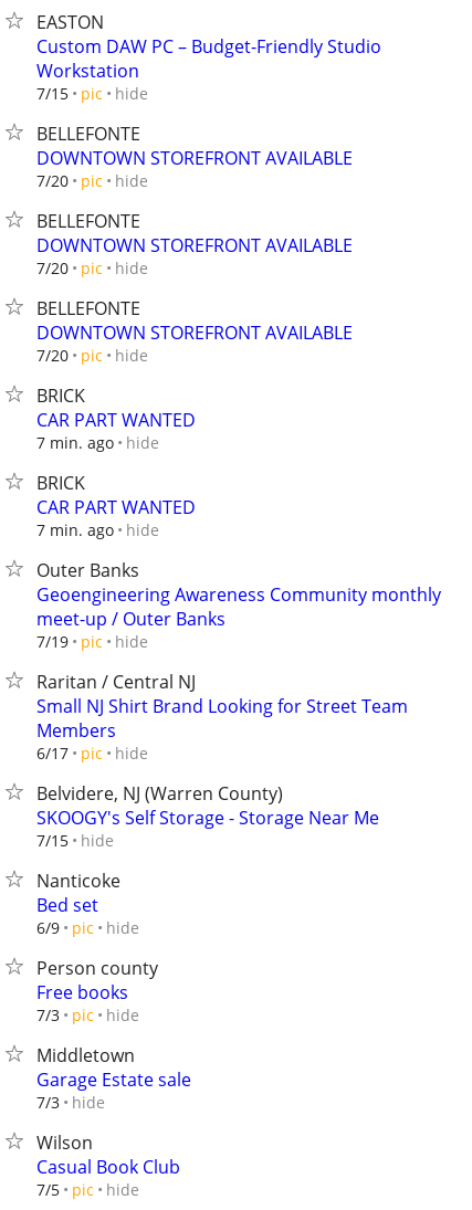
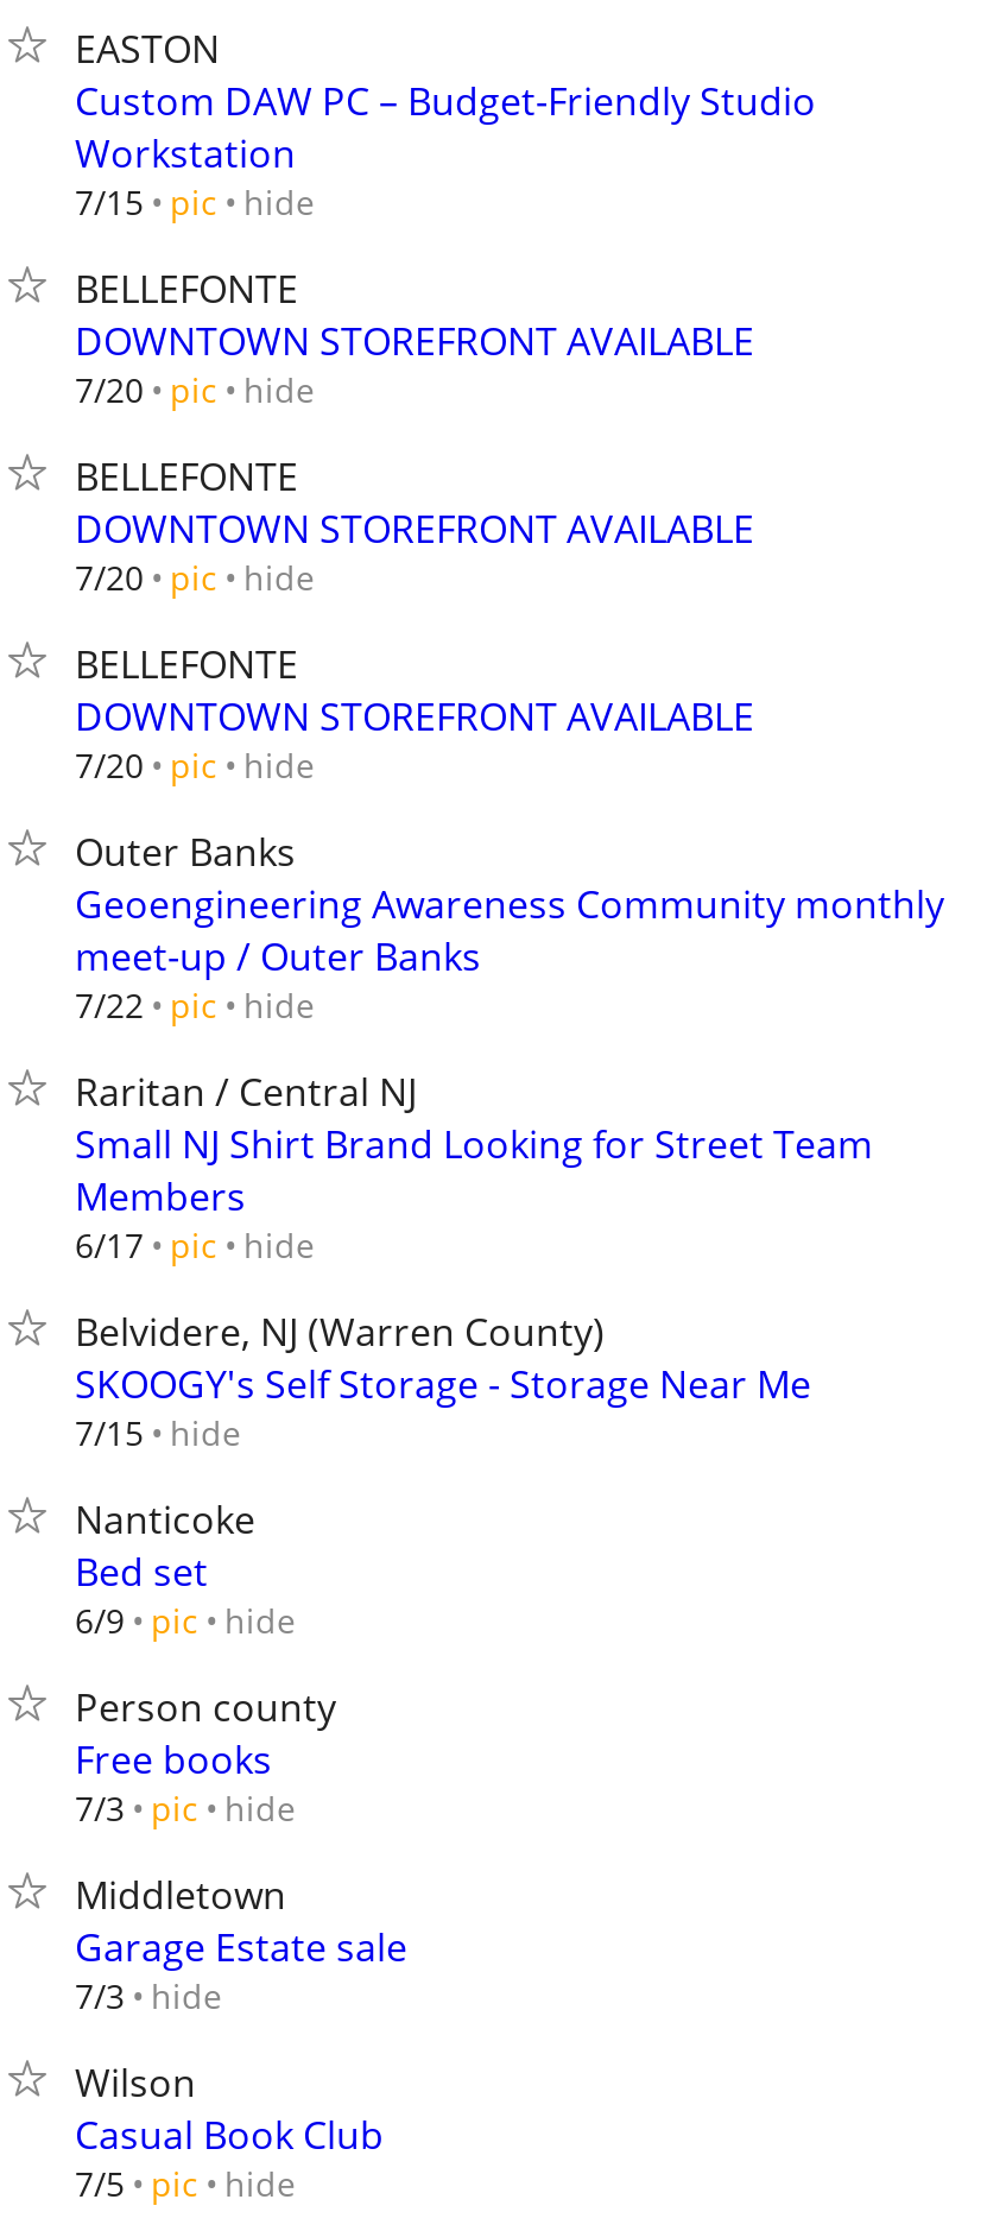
- BRICK
- CAR PART WANTED
- 7 min. ago hide
- BRICK
- CAR PART WANTED
- 7 min. ago hide

- 7/19 pic hide
+ 7/22 pic hide
